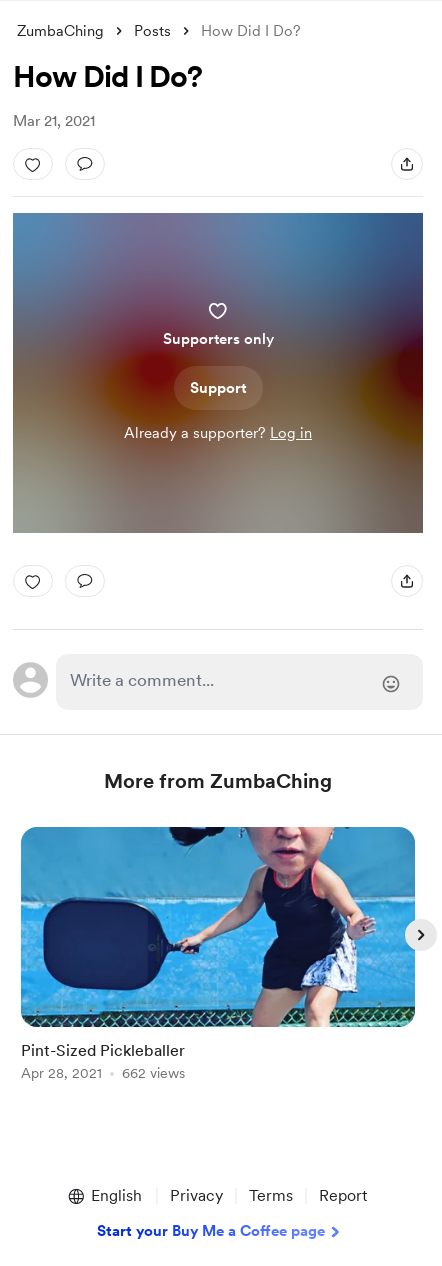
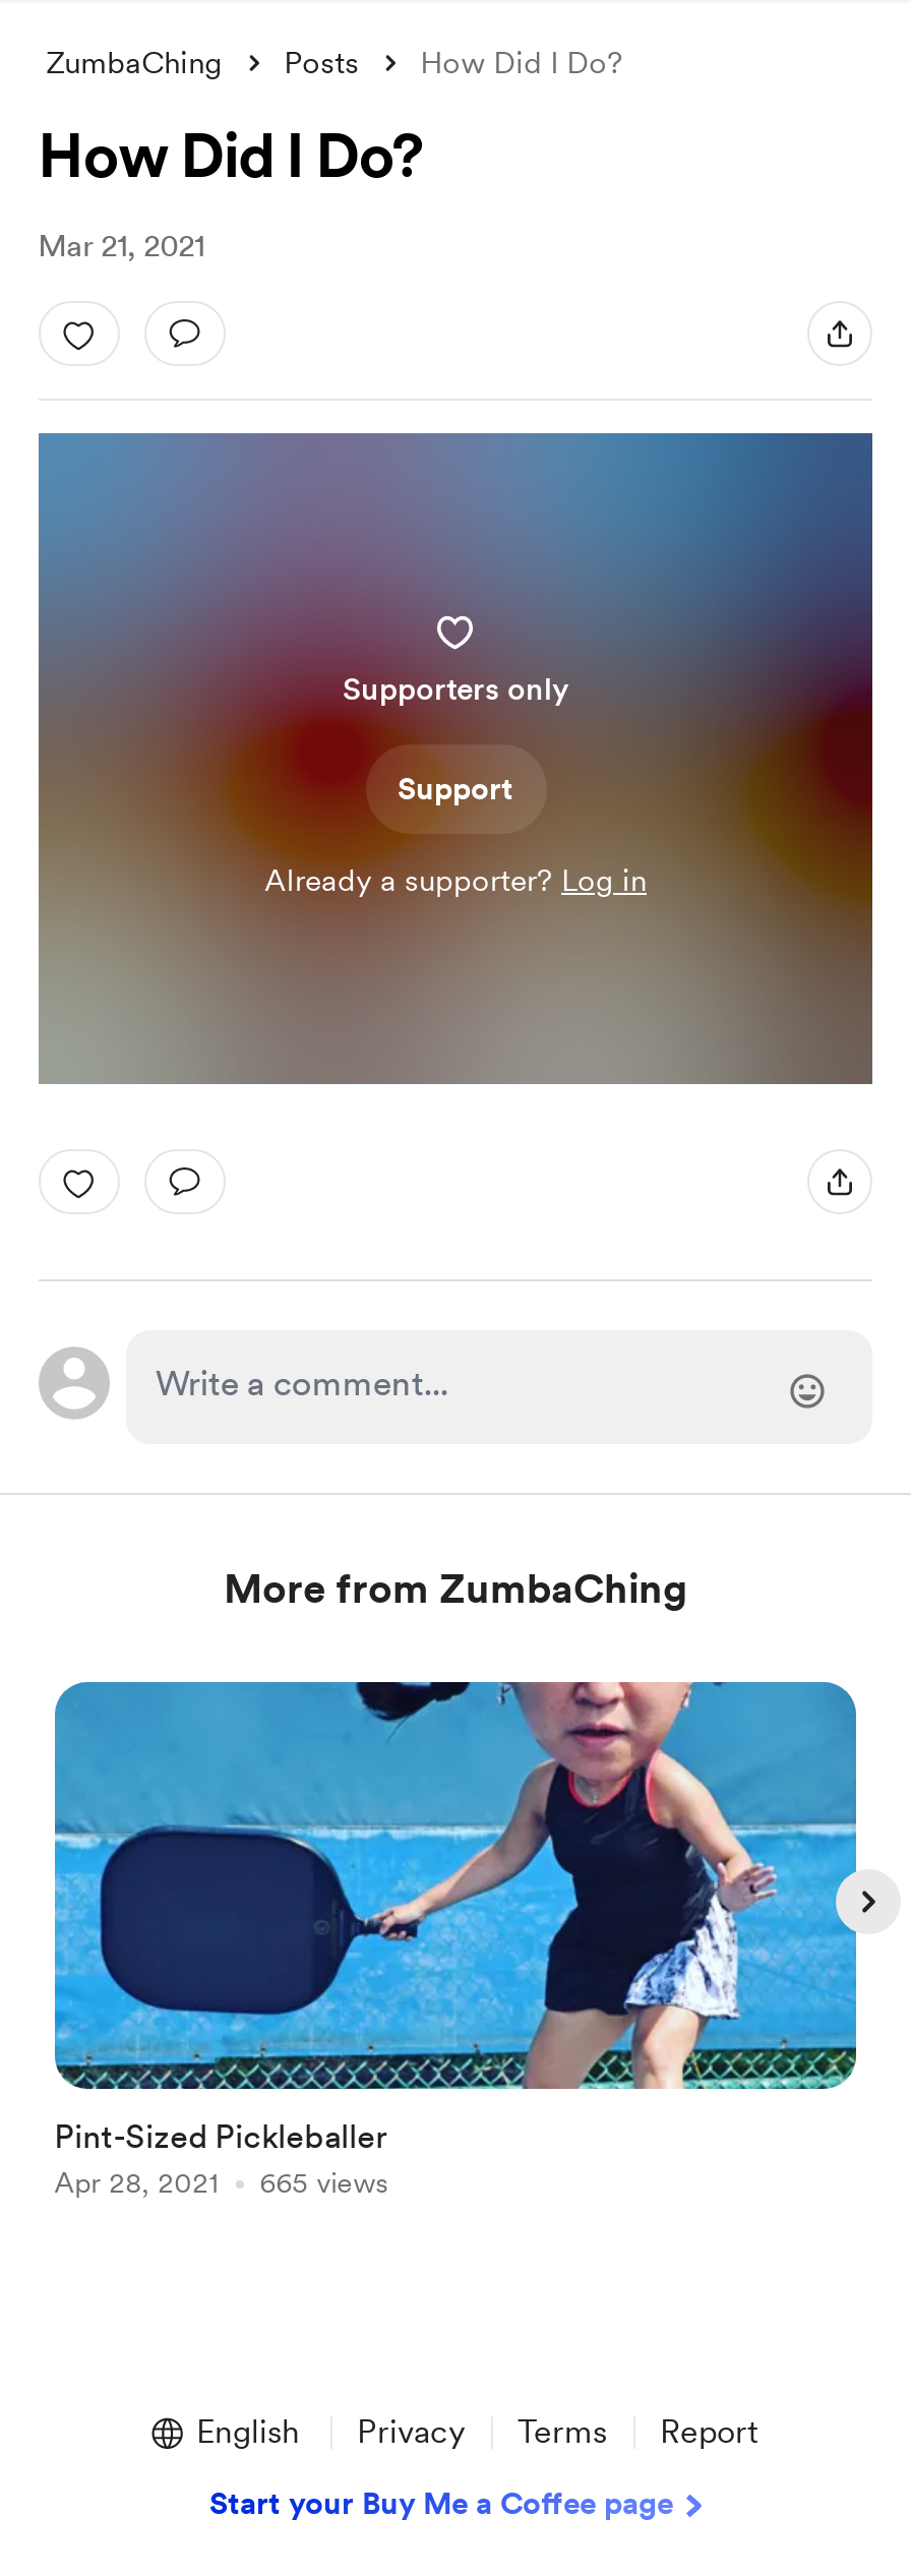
- Apr 28, 2021 662 views
+ Apr 28, 2021 665 views
